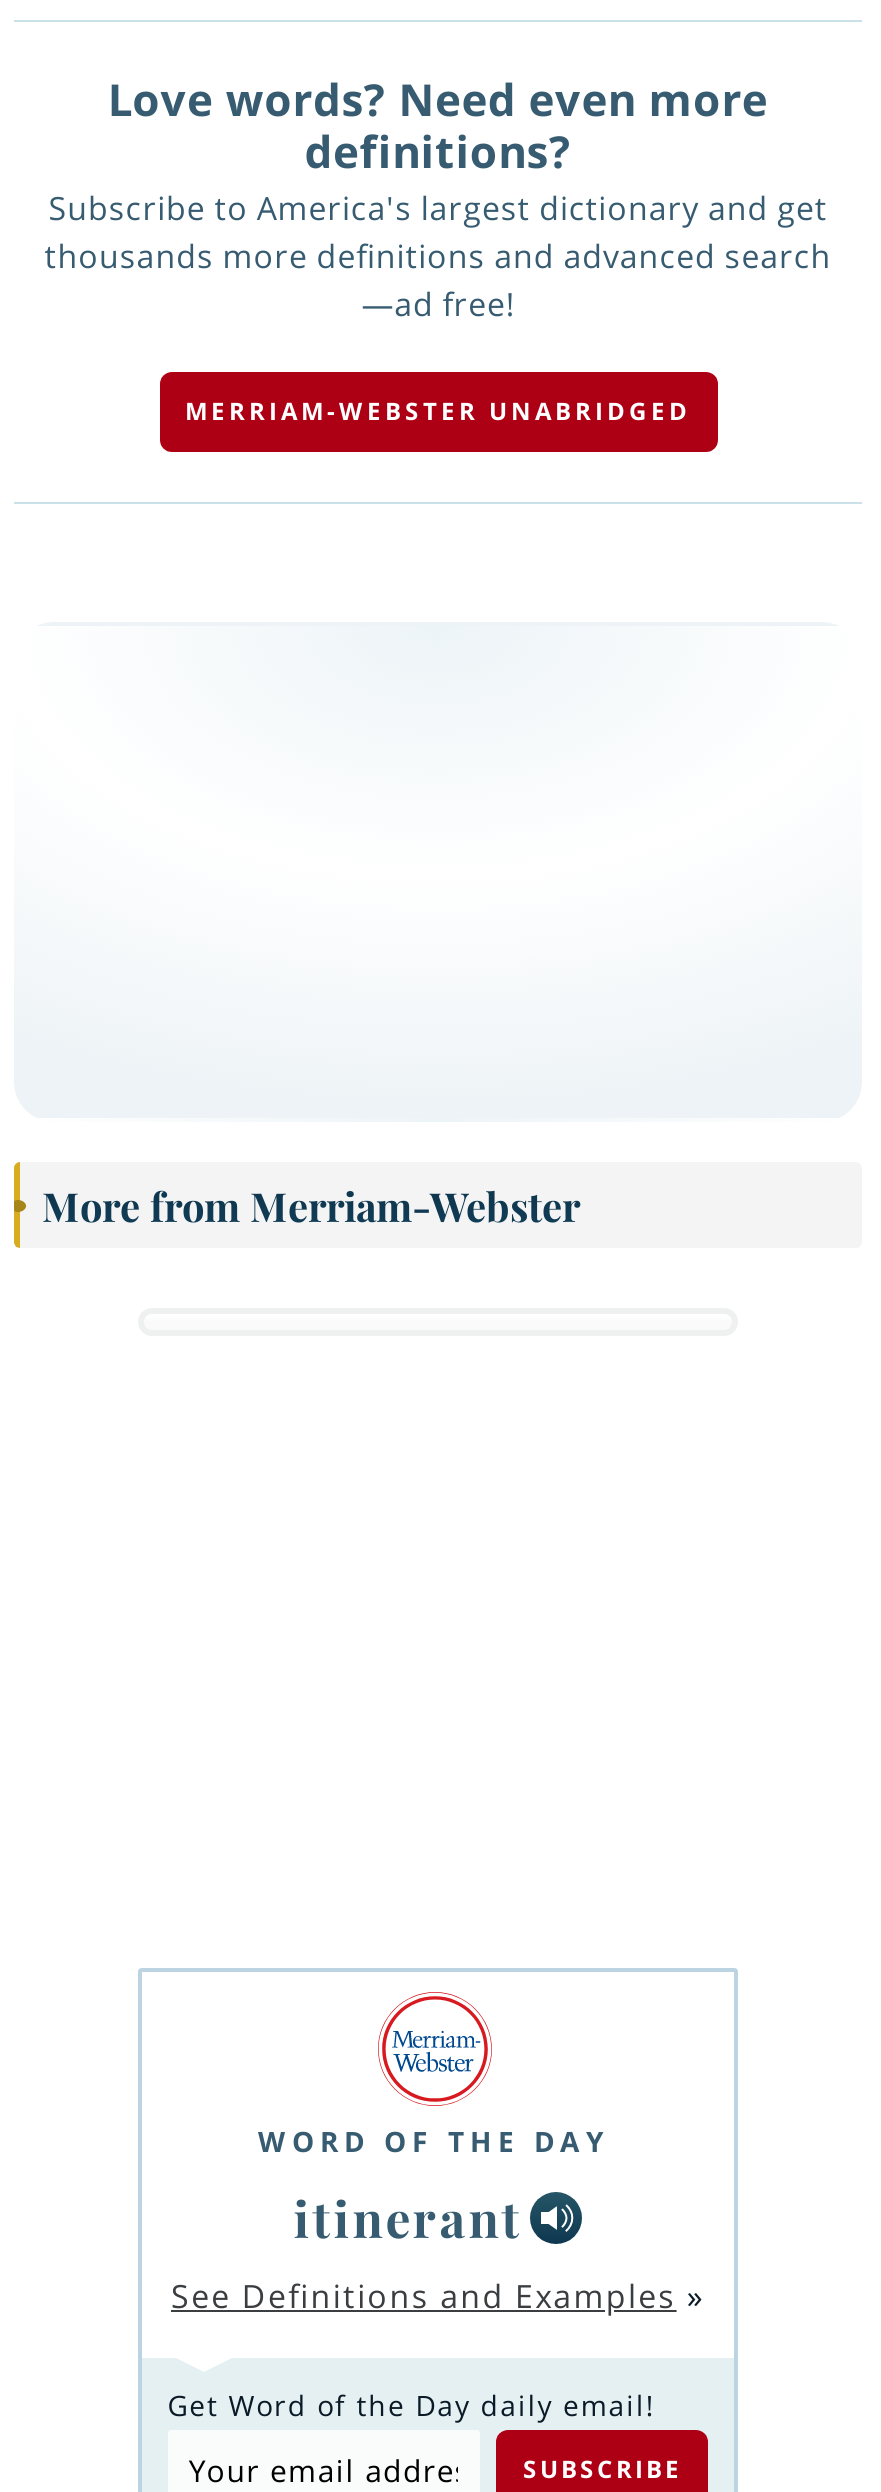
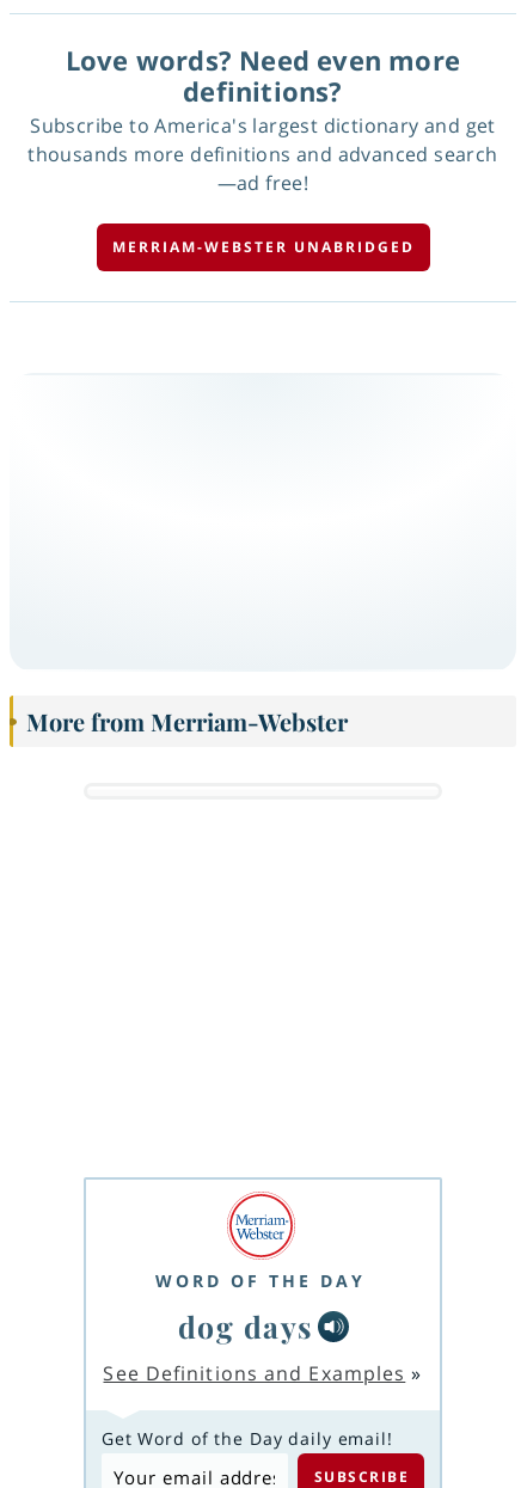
- itinerant
+ dog days
